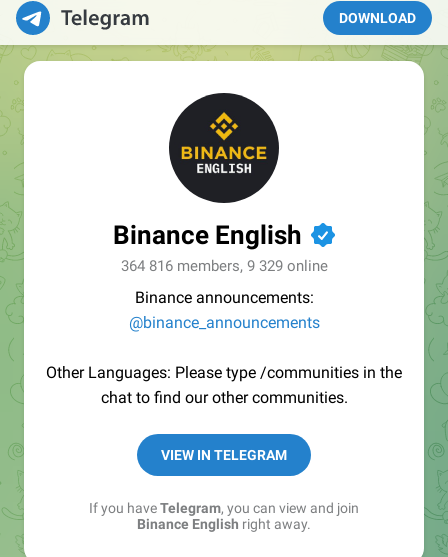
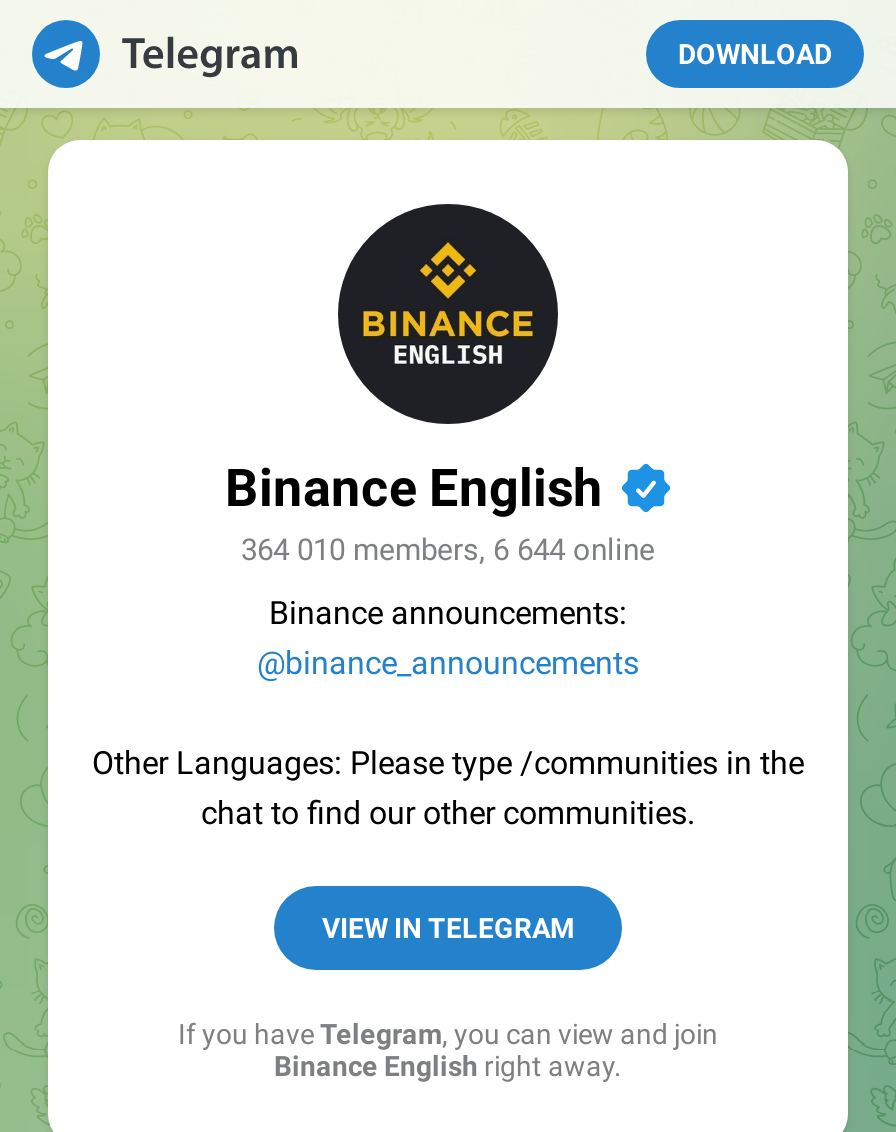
- 364 816 members, 9 329 online
+ 364 010 members, 6 644 online
